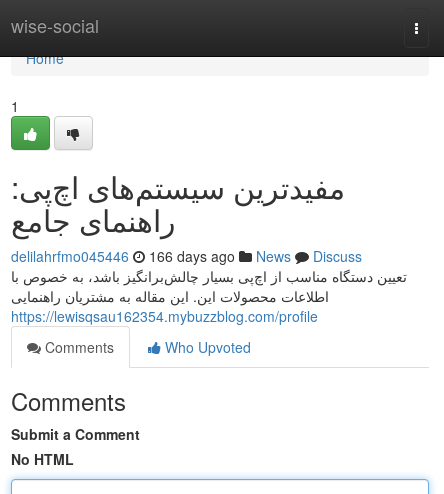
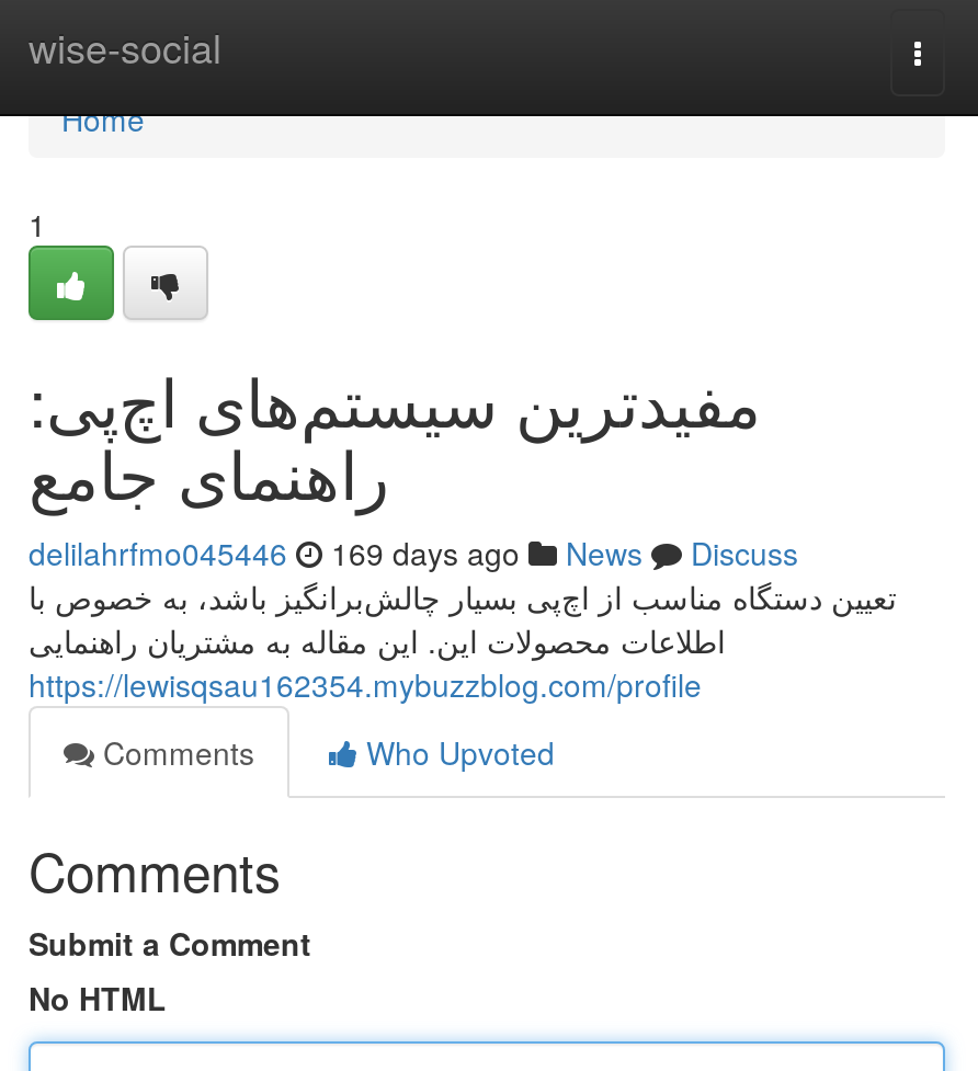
- delilahrfmo045446 166 days ago News Discuss
+ delilahrfmo045446 169 days ago News Discuss
